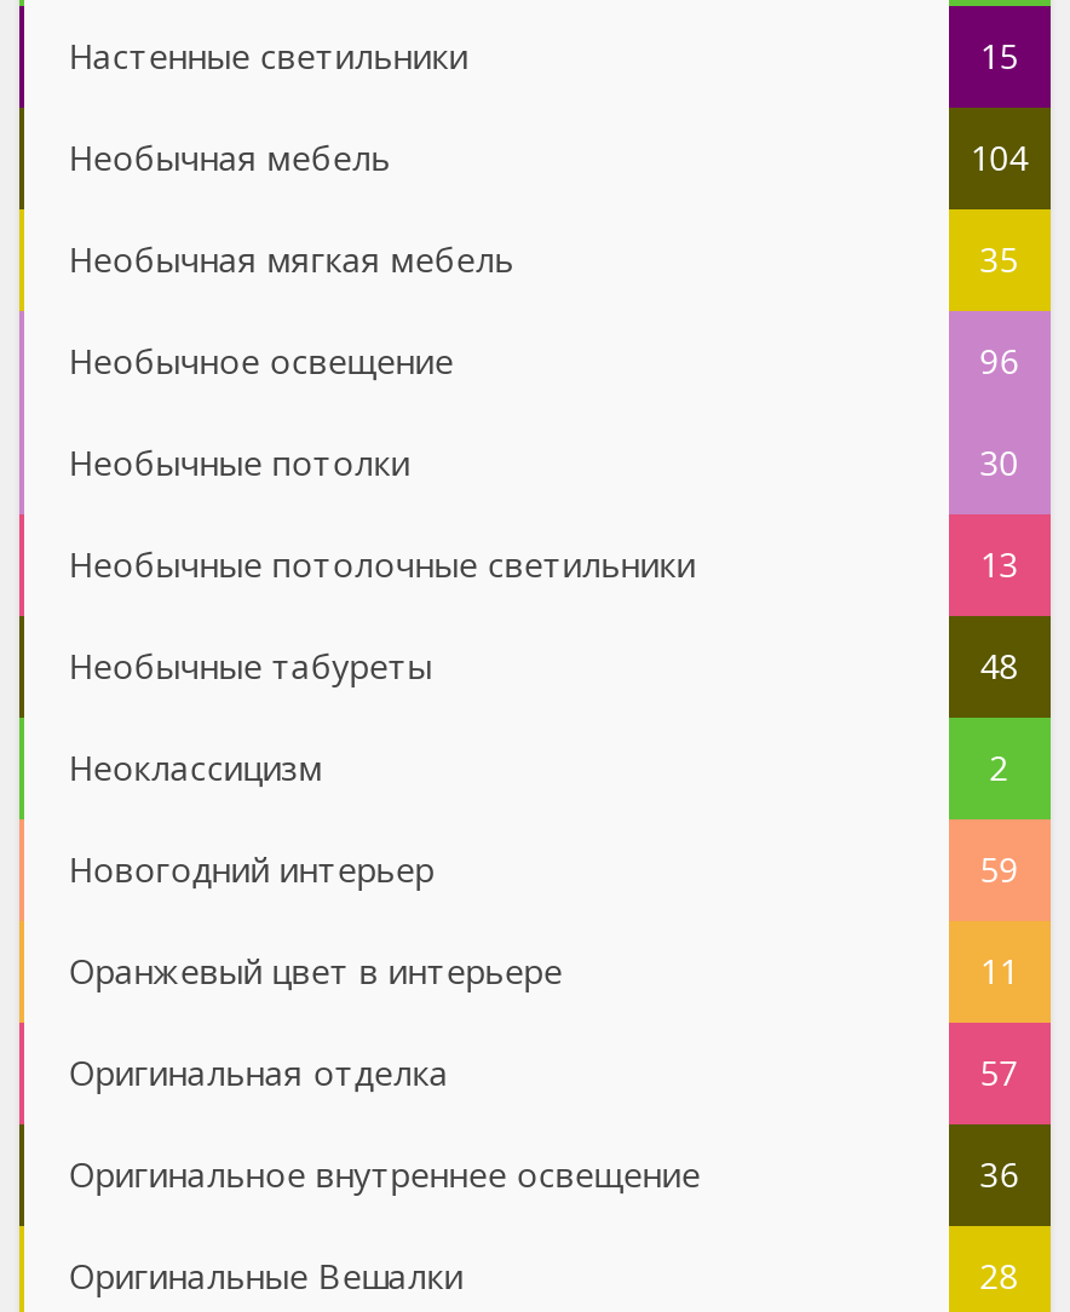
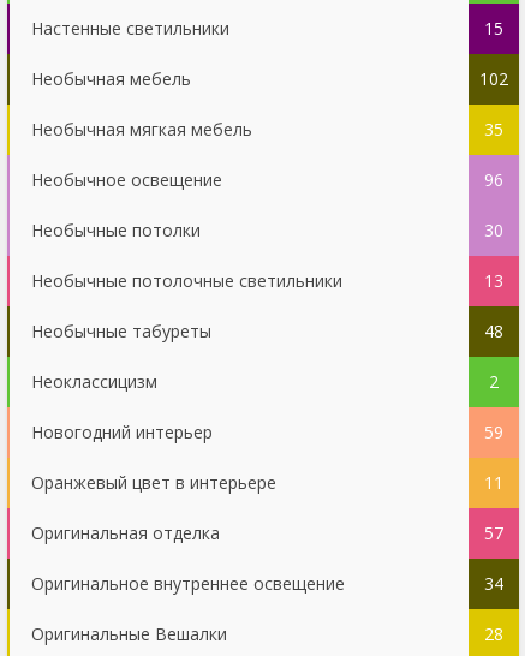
- 104
+ 102

- 36
+ 34
